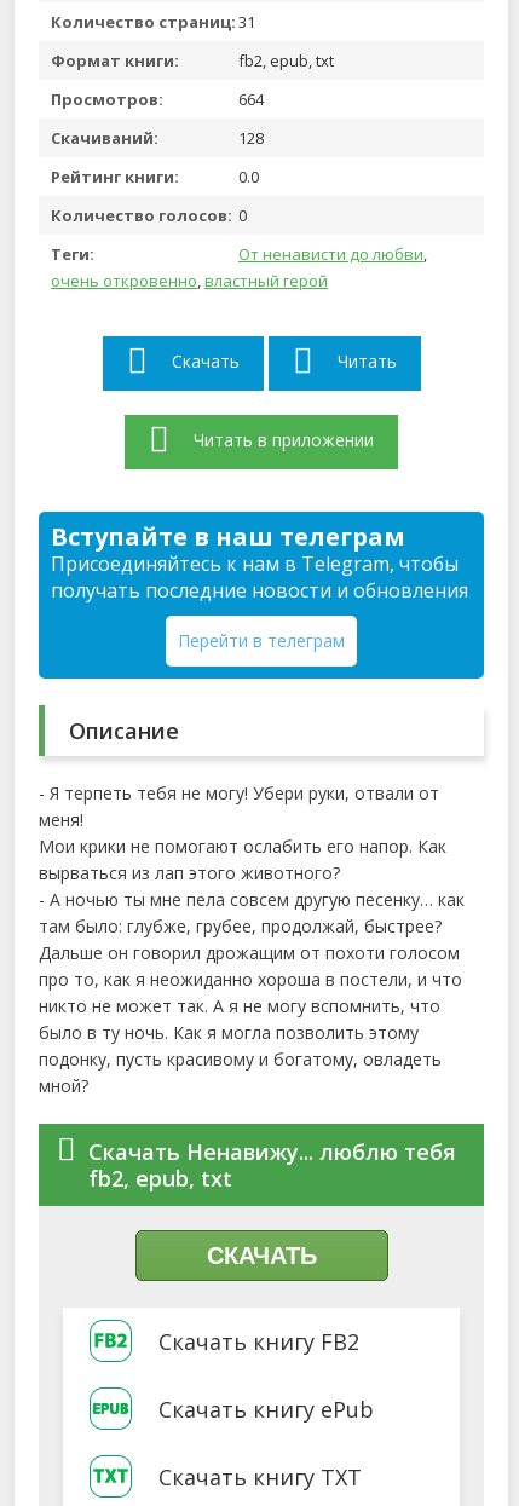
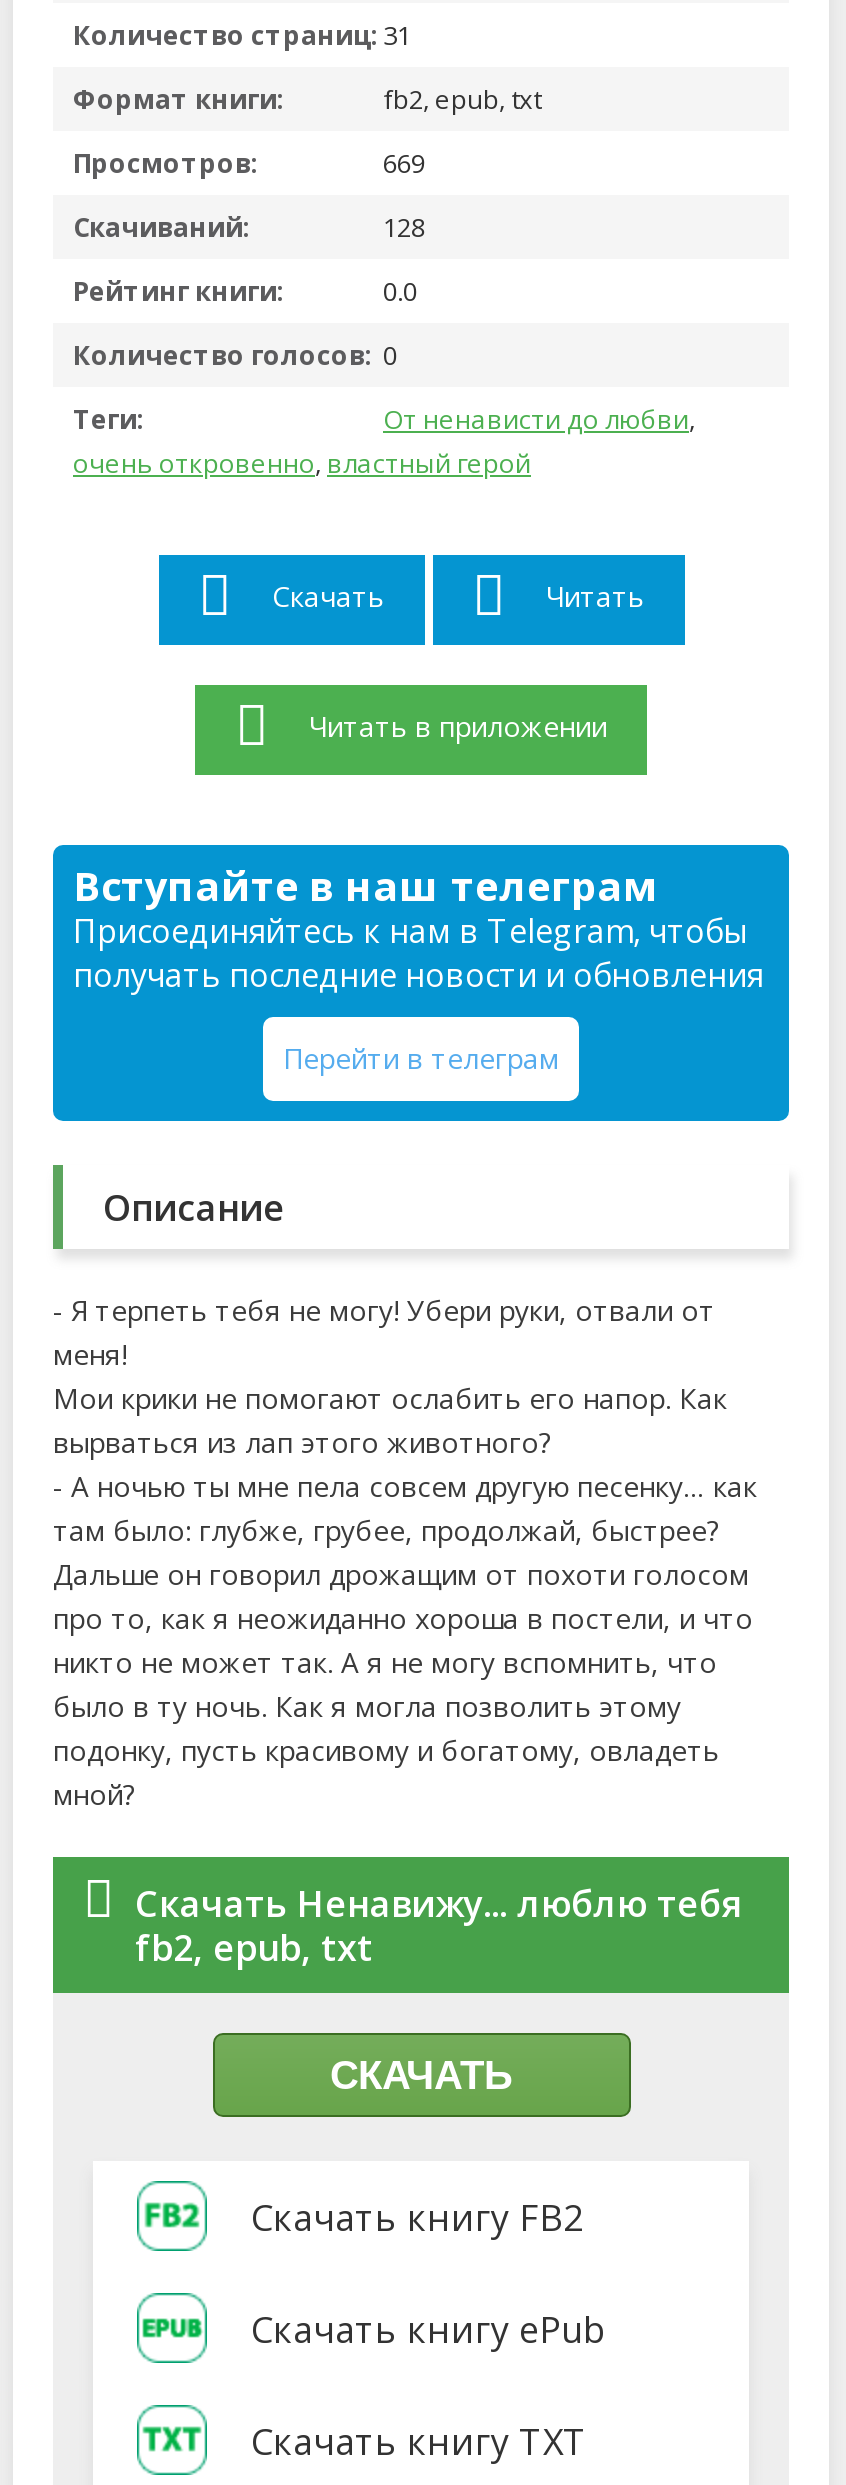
- 664
+ 669
